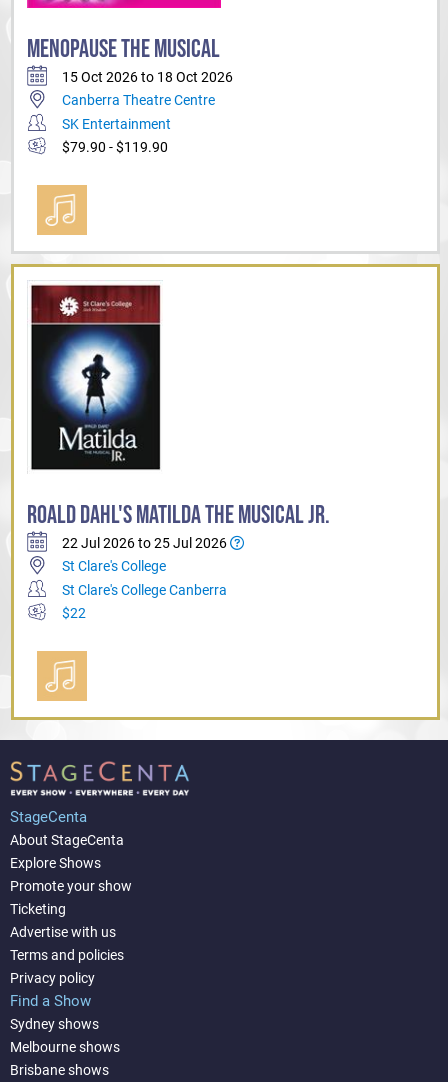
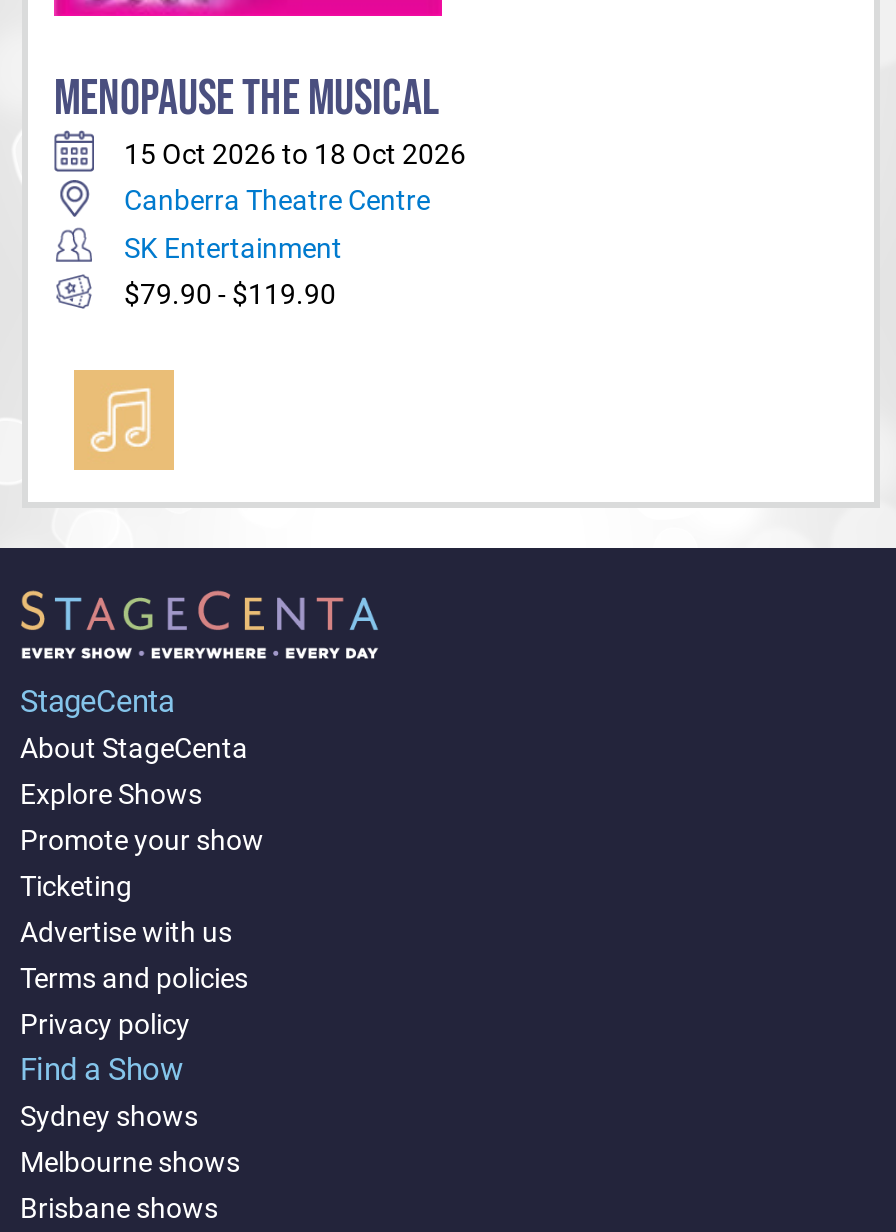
- [image]
- ROALD DAHL'S MATILDA THE MUSICAL JR.
- 22 Jul 2026 to 25 Jul 2026
- St Clare's College
- St Clare's College Canberra
- $22
